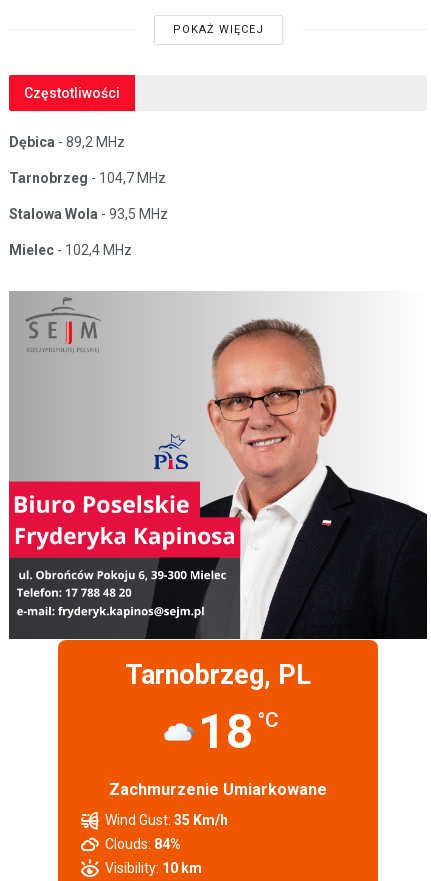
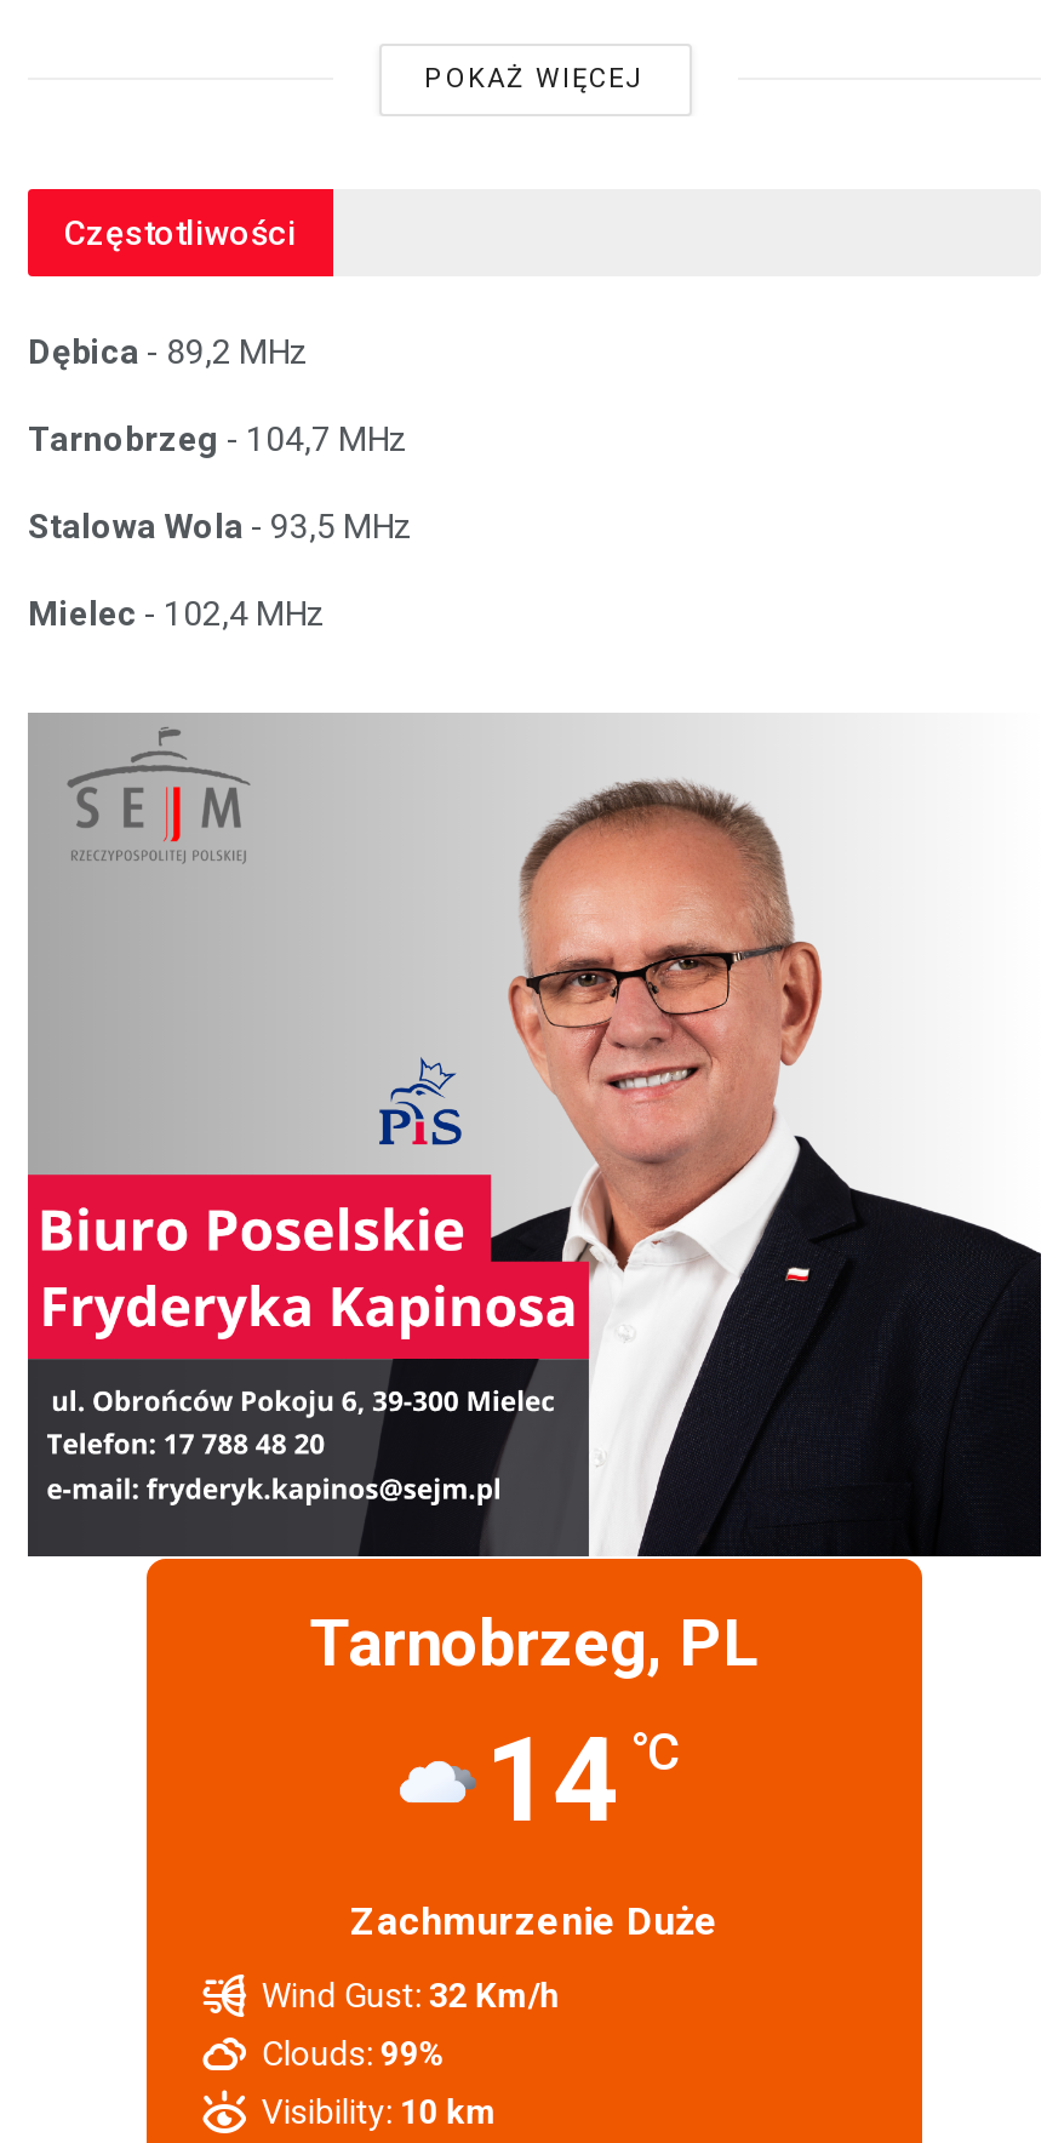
- 18 °C
+ 14 °C

- Zachmurzenie Umiarkowane
+ Zachmurzenie Duże

- Wind Gust: 35 Km/h
+ Wind Gust: 32 Km/h

- Clouds: 84%
+ Clouds: 99%
